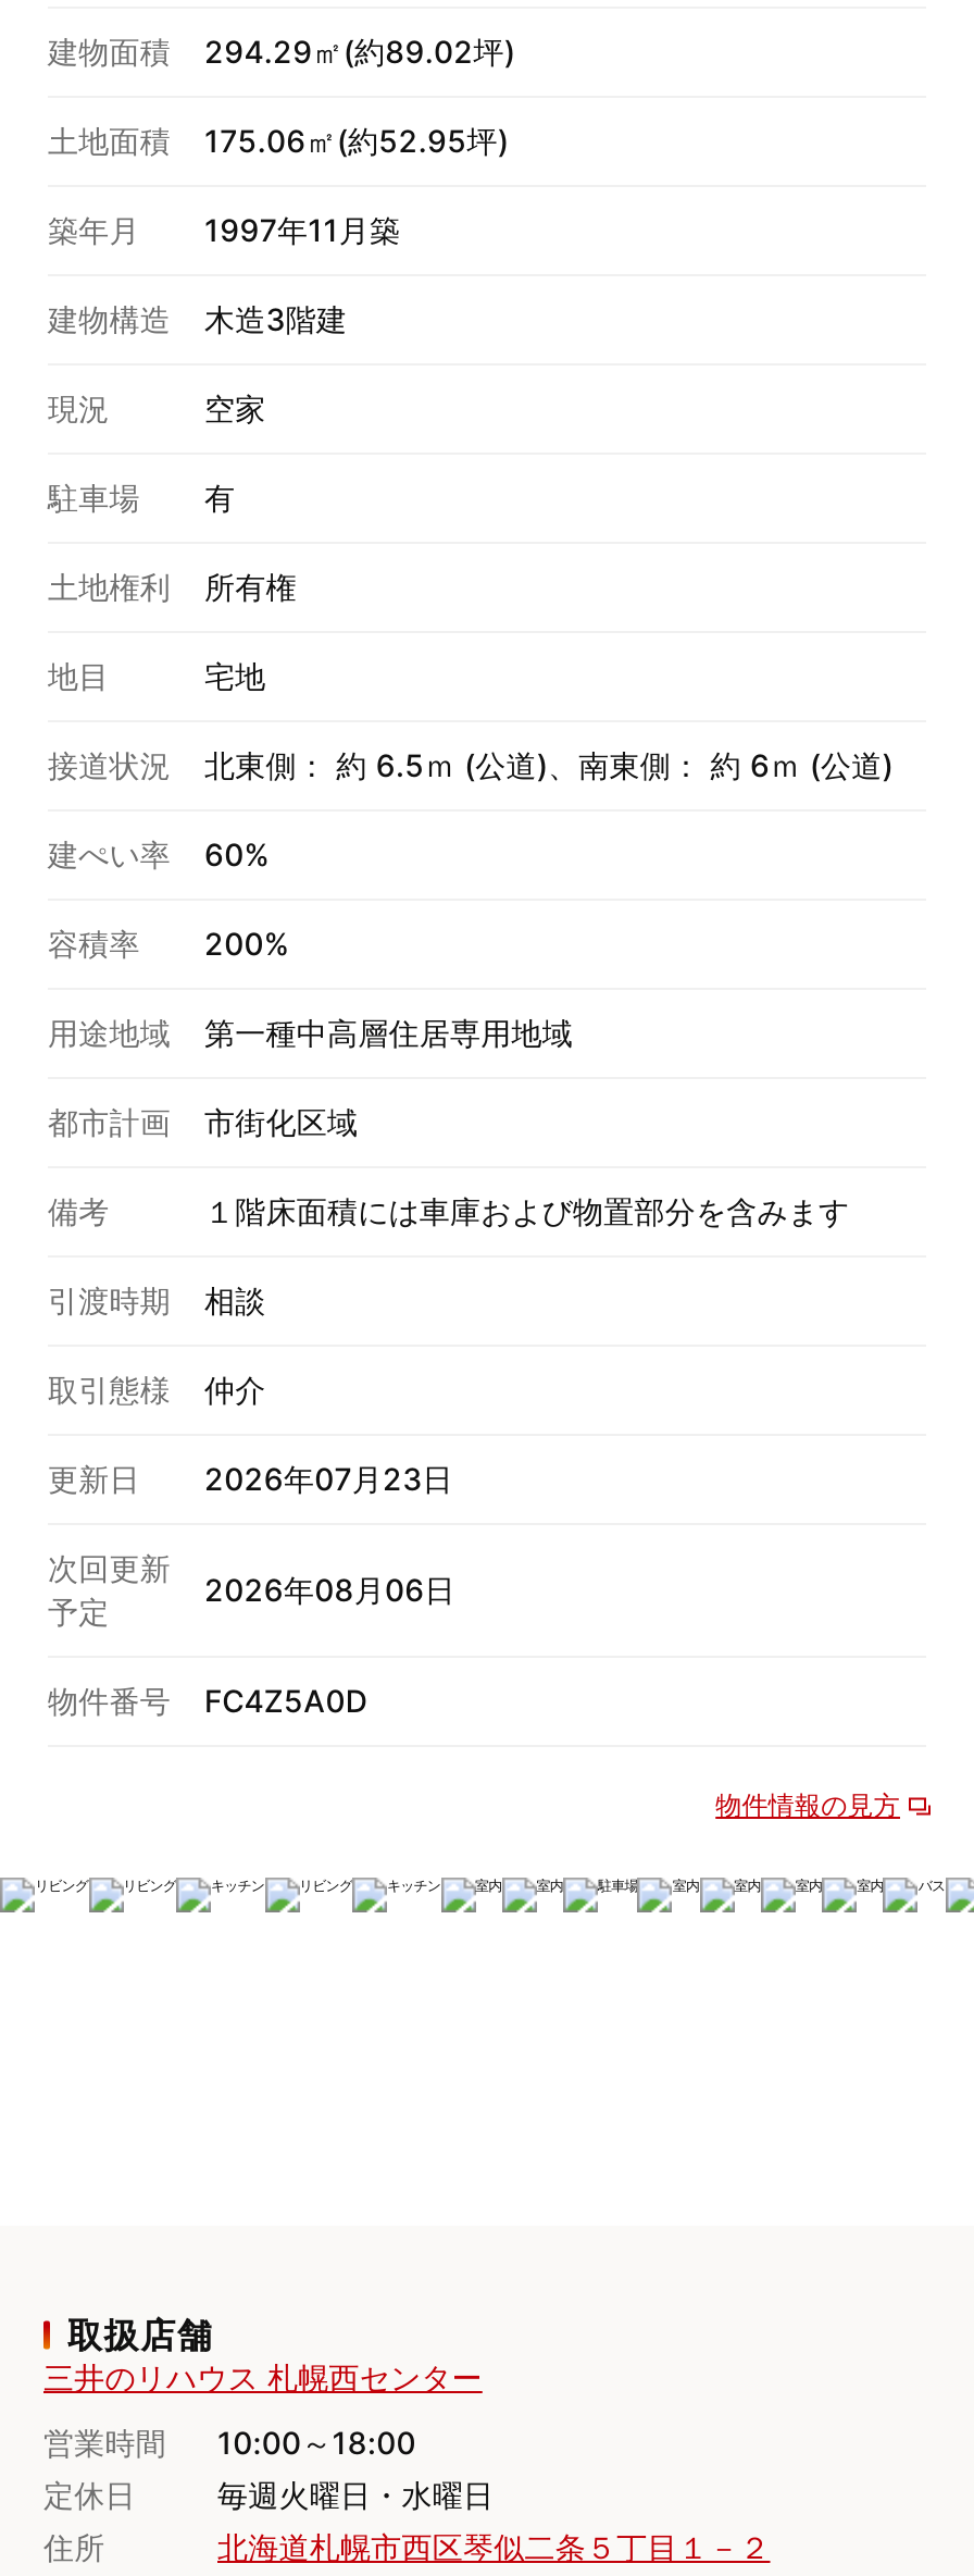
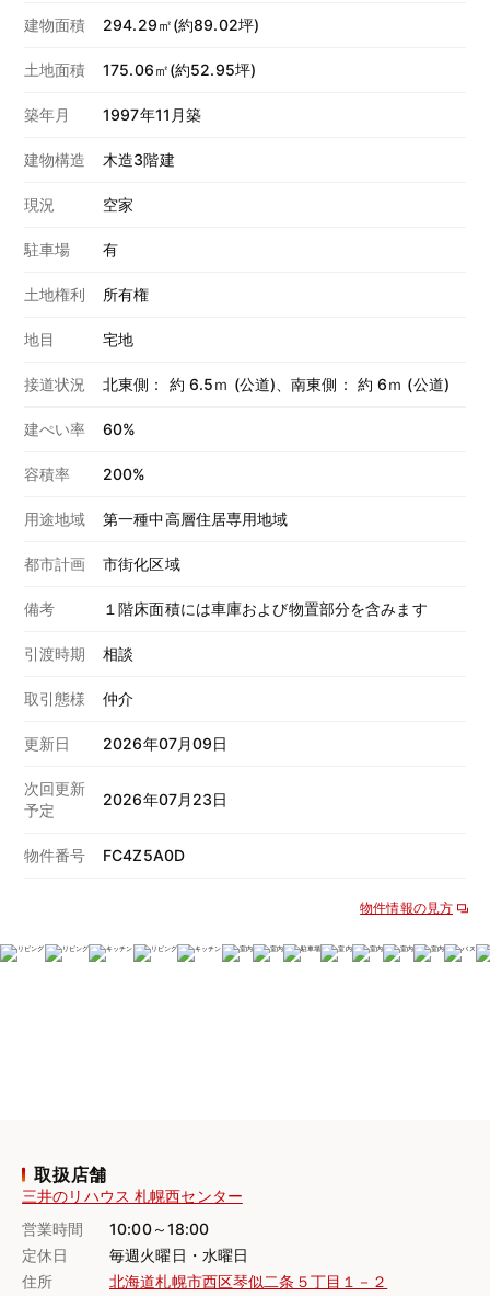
- 更新日 2026年07月23日
+ 更新日 2026年07月09日

- 2026年08月06日
+ 2026年07月23日
